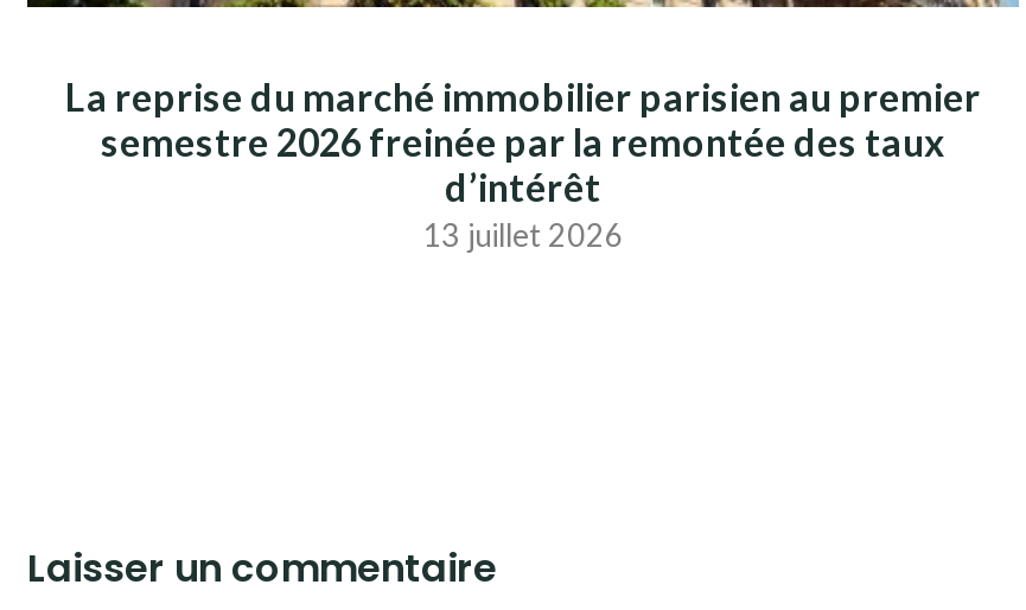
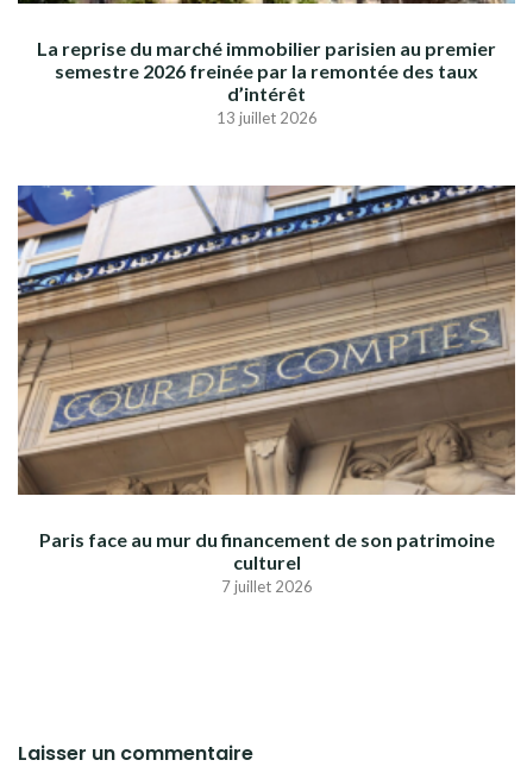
+ [image]
+ Paris face au mur du financement de son patrimoine
+ culturel
+ 7 juillet 2026
